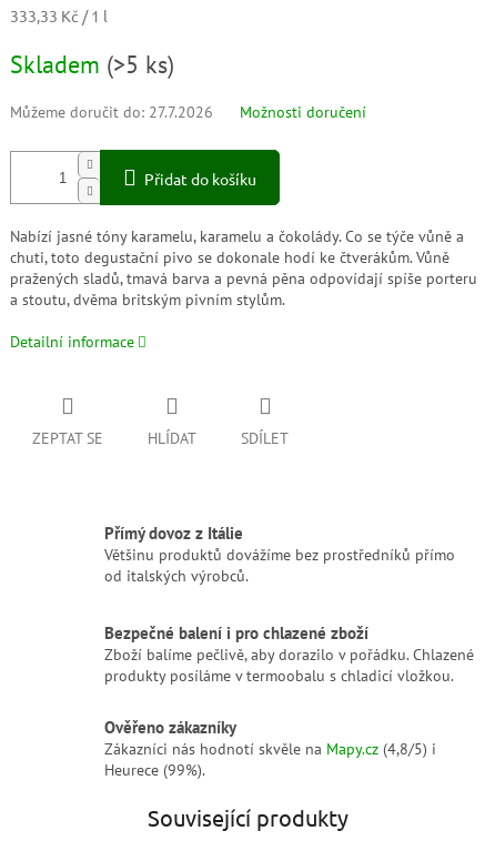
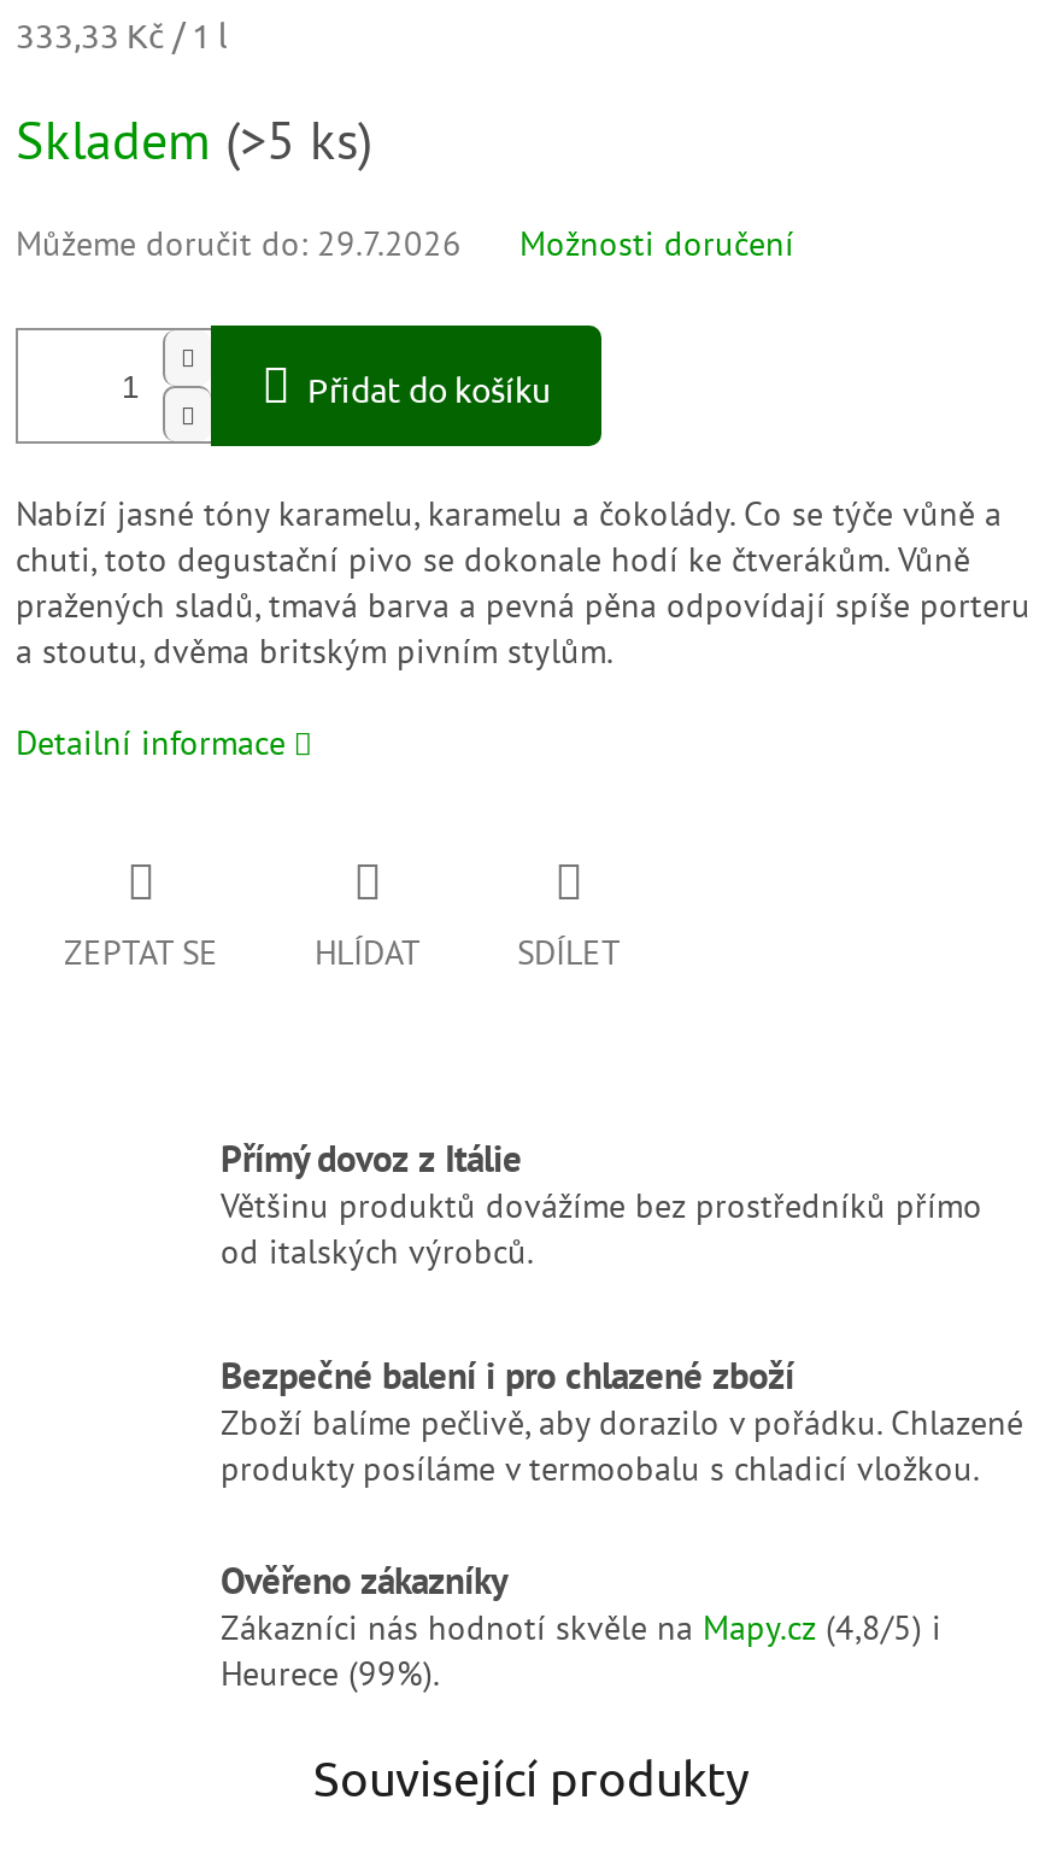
- Můžeme doručit do: 27.7.2026
+ Můžeme doručit do: 29.7.2026
